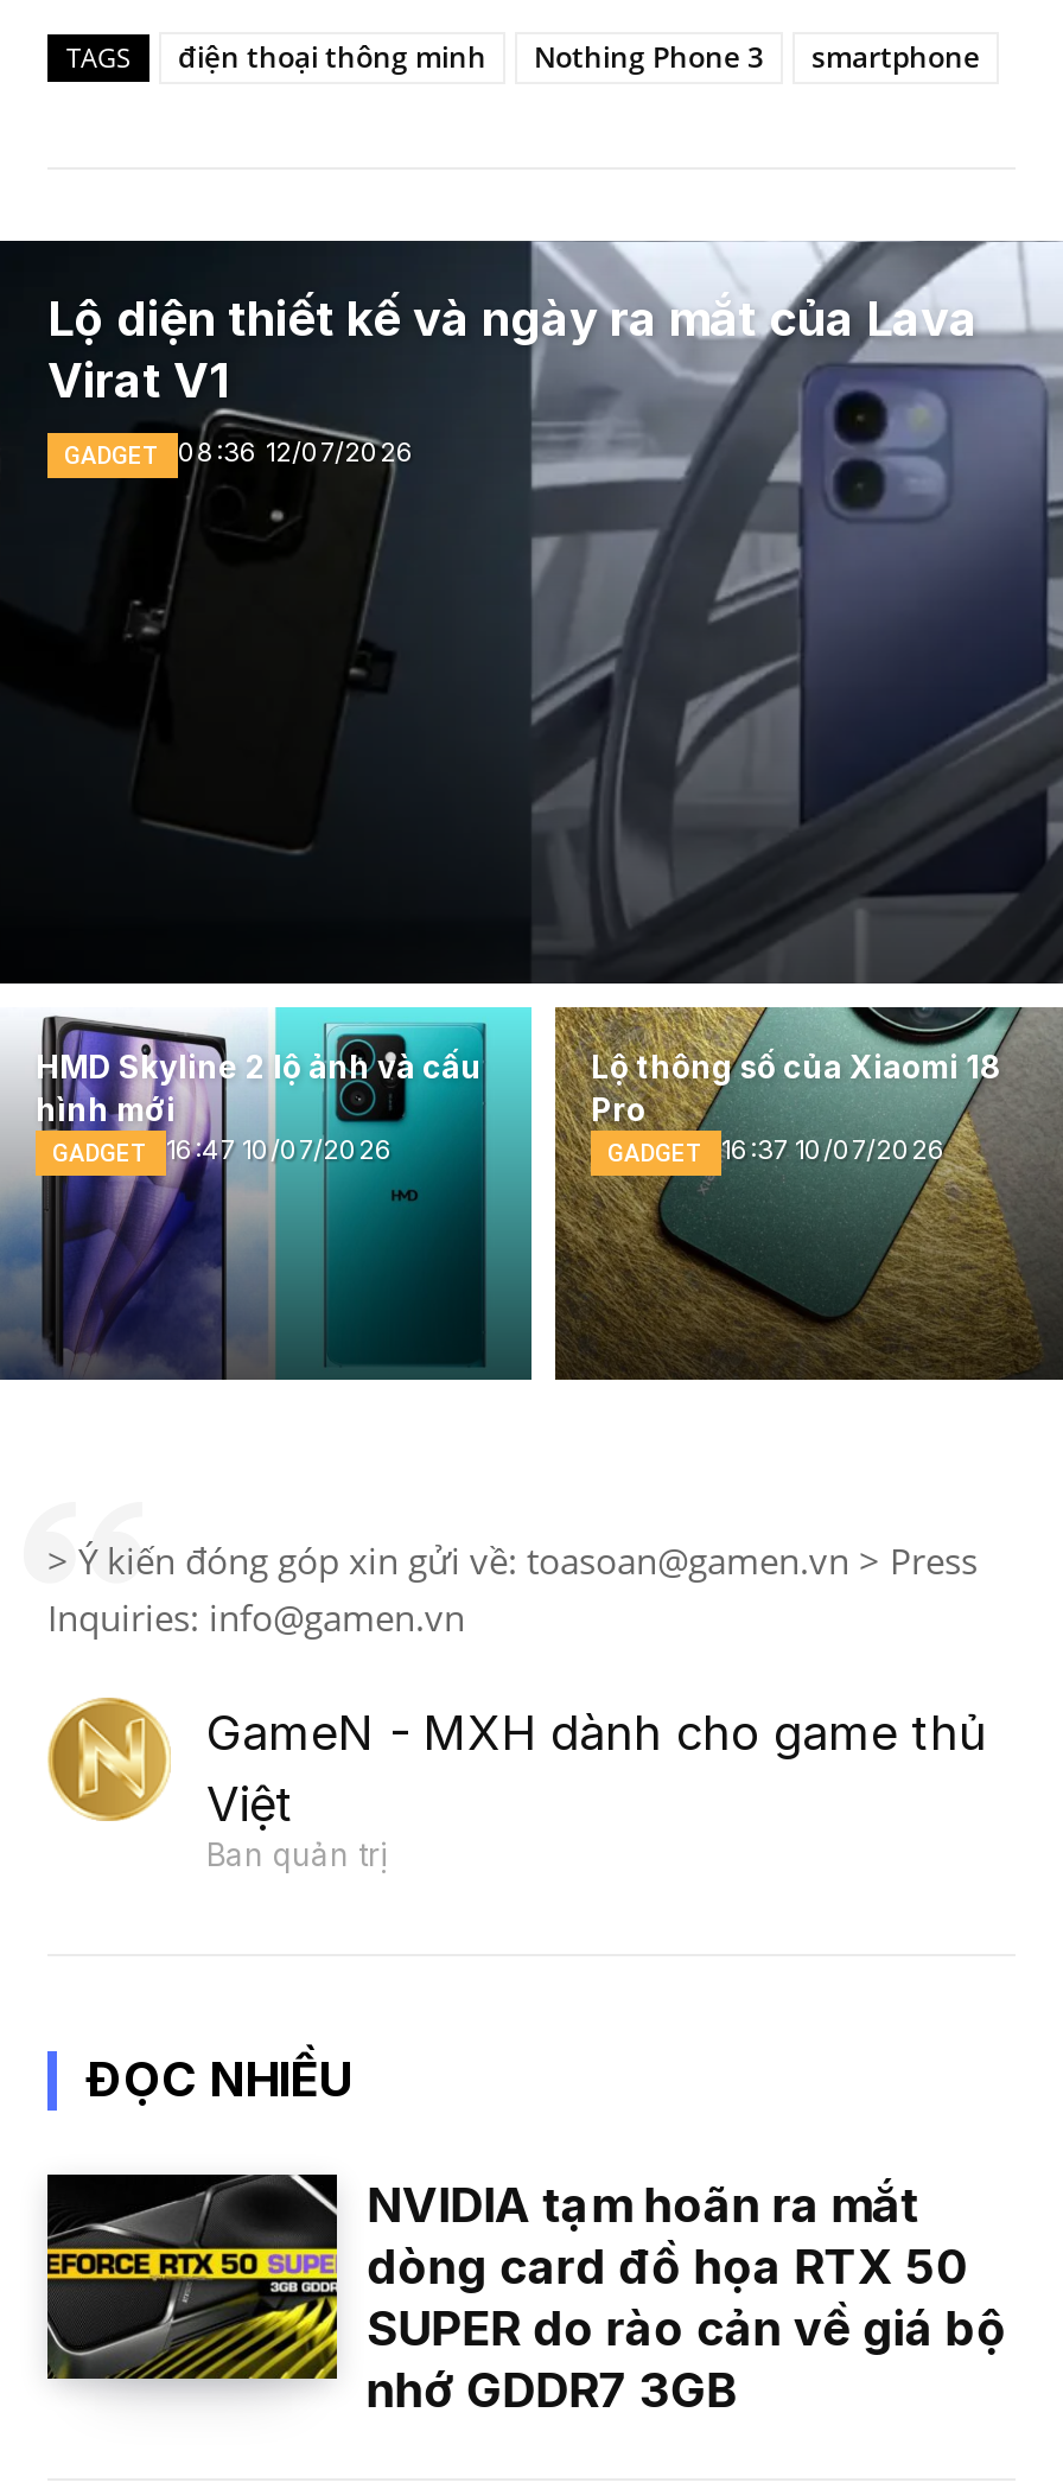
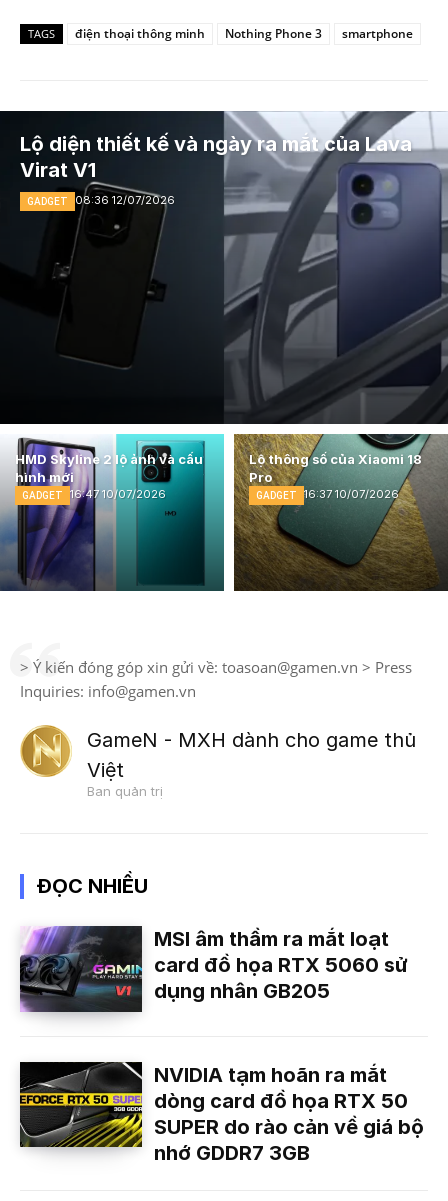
+ [image]
+ MSI âm thầm ra mắt loạt
+ card đồ họa RTX 5060 sử
+ dụng nhân GB205
